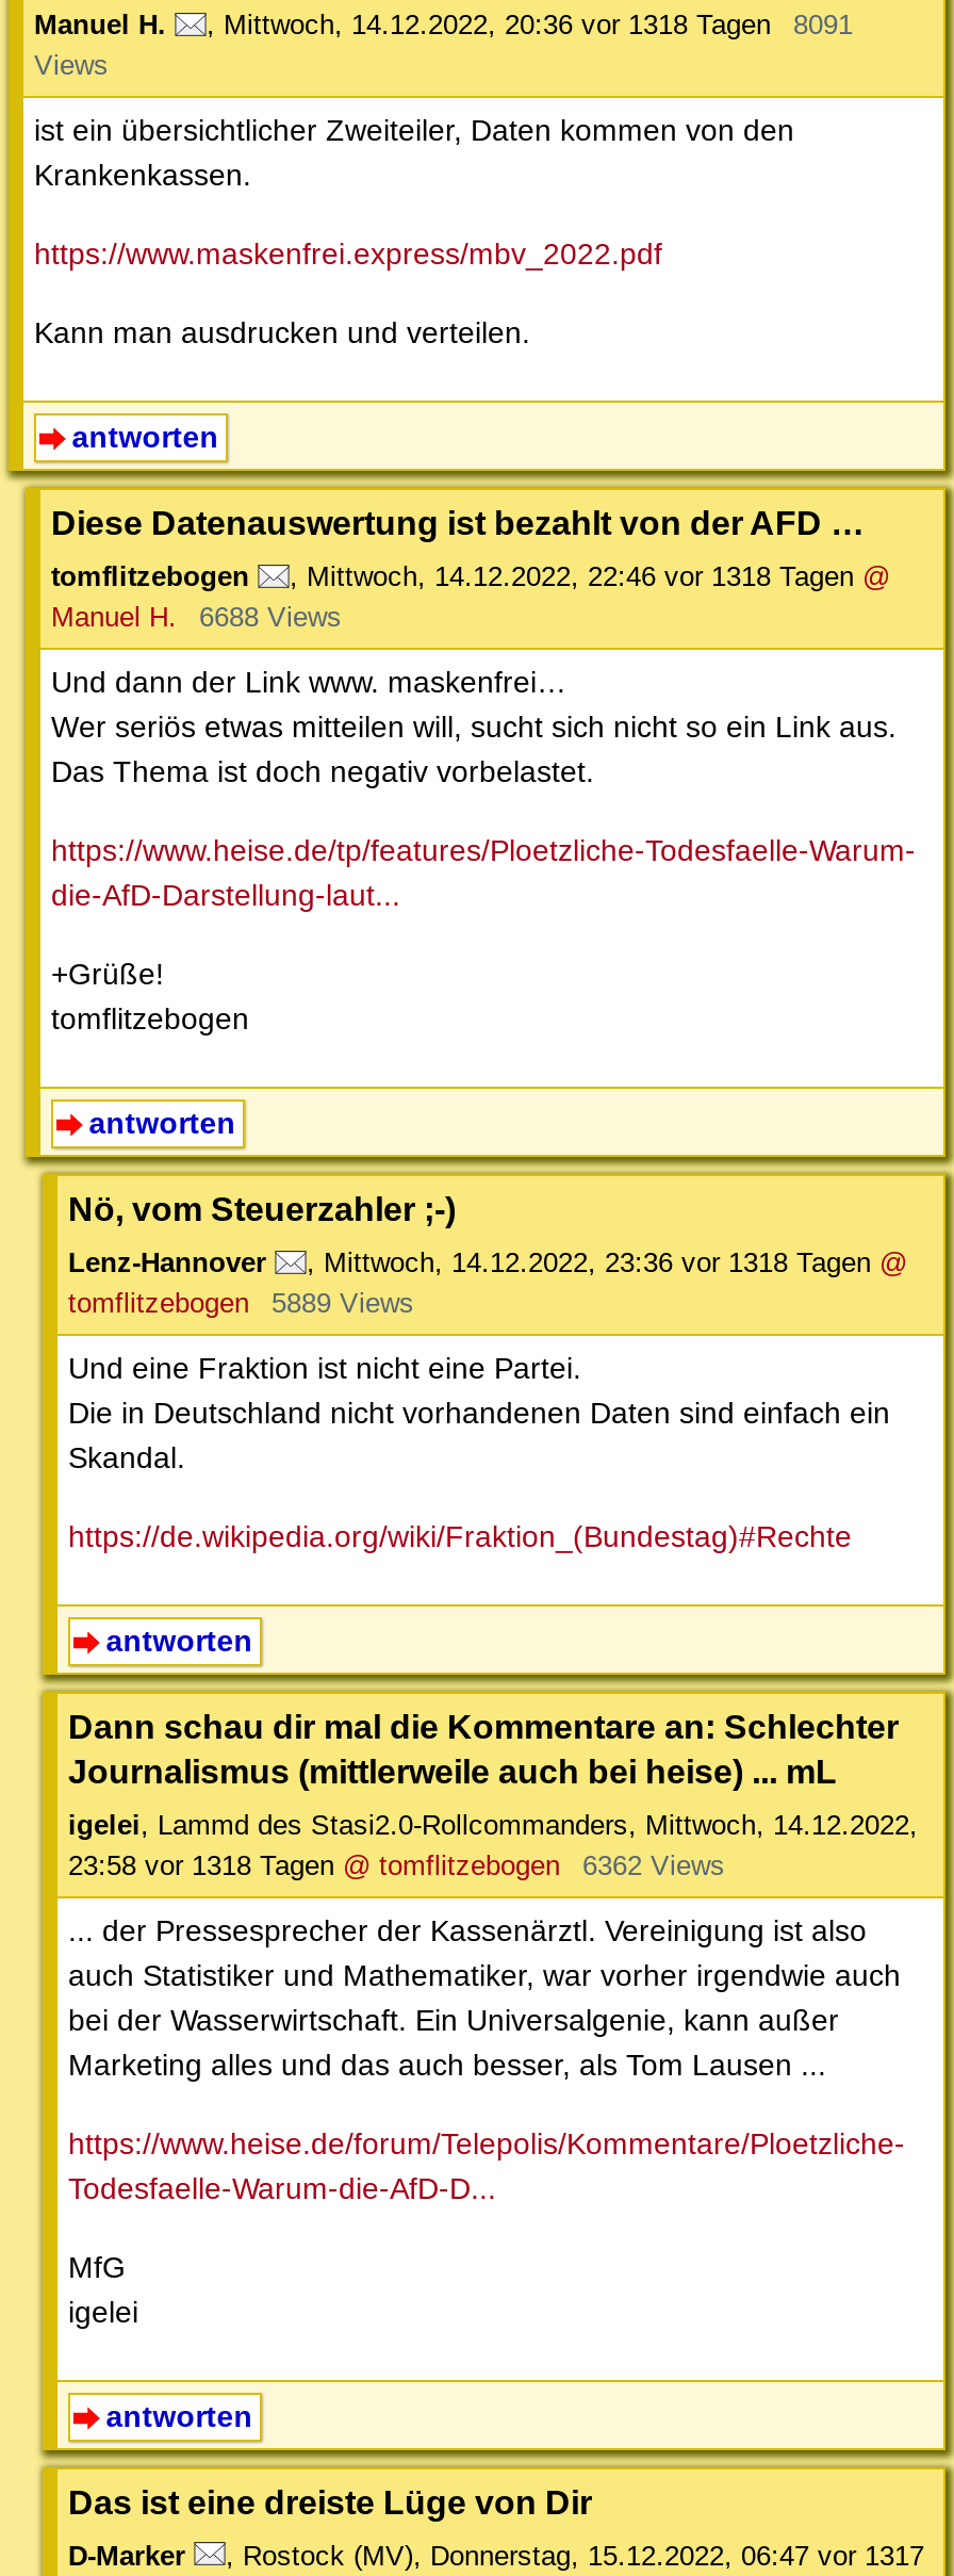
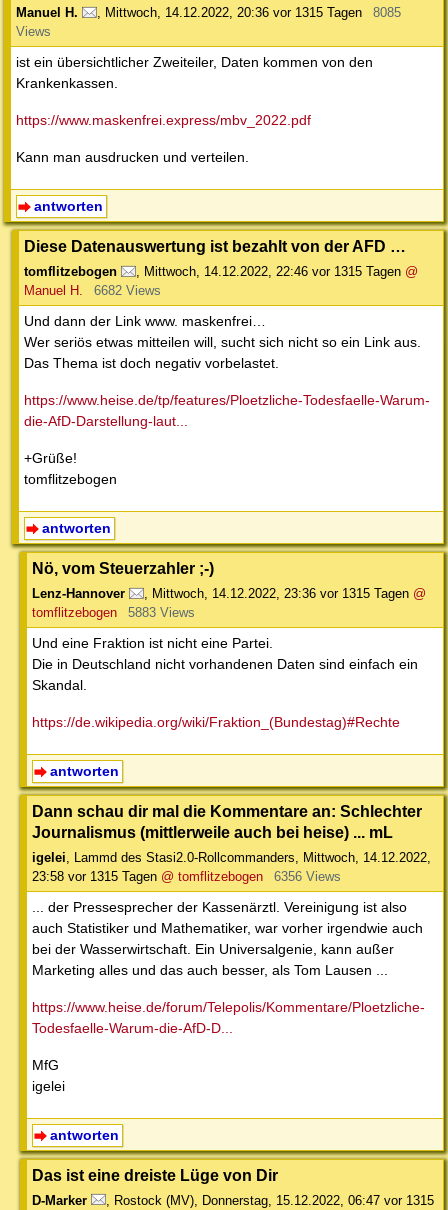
- , Mittwoch, 14.12.2022, 20:36 vor 1318 Tagen
+ , Mittwoch, 14.12.2022, 20:36 vor 1315 Tagen

- 8091
+ 8085

- , Mittwoch, 14.12.2022, 22:46 vor 1318 Tagen @
+ , Mittwoch, 14.12.2022, 22:46 vor 1315 Tagen @

- Manuel H. 6688 Views
+ Manuel H. 6682 Views

- , Mittwoch, 14.12.2022, 23:36 vor 1318 Tagen @
+ , Mittwoch, 14.12.2022, 23:36 vor 1315 Tagen @

- tomflitzebogen 5889 Views
+ tomflitzebogen 5883 Views

- 23:58 vor 1318 Tagen @ tomflitzebogen
+ 23:58 vor 1315 Tagen @ tomflitzebogen

- 6362 Views
+ 6356 Views

- , Rostock (MV), Donnerstag, 15.12.2022, 06:47 vor 1317
+ , Rostock (MV), Donnerstag, 15.12.2022, 06:47 vor 1315
